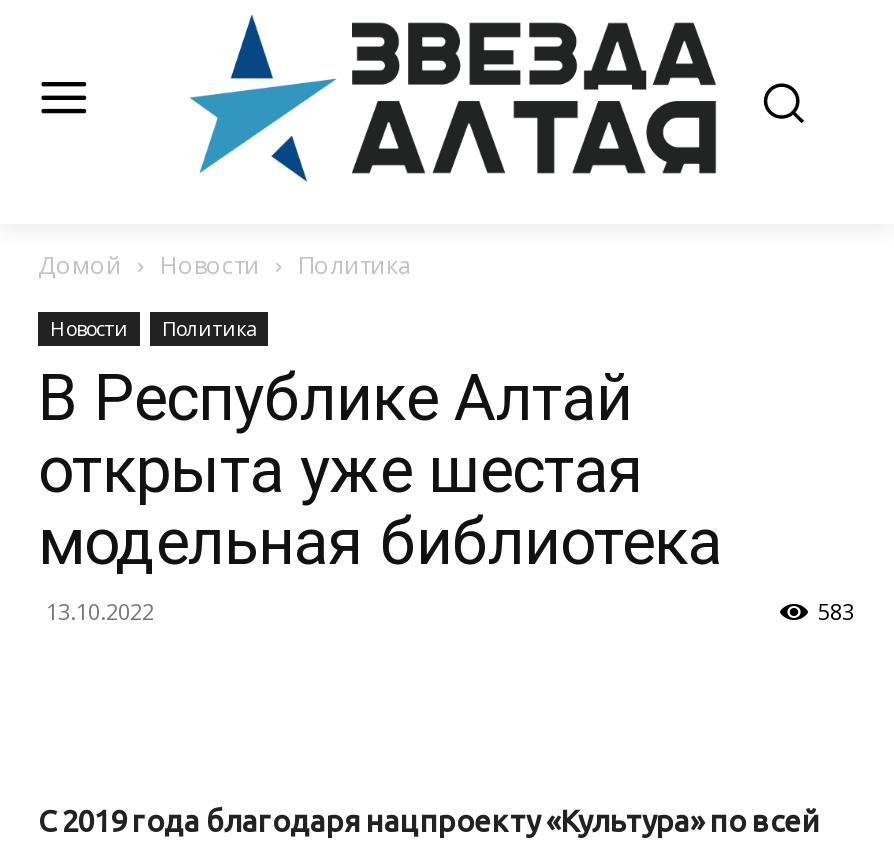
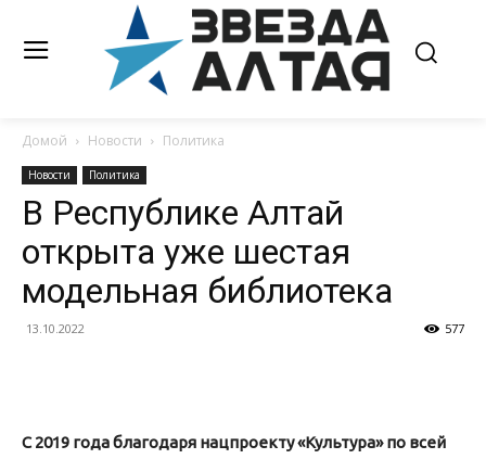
- 583
+ 577
